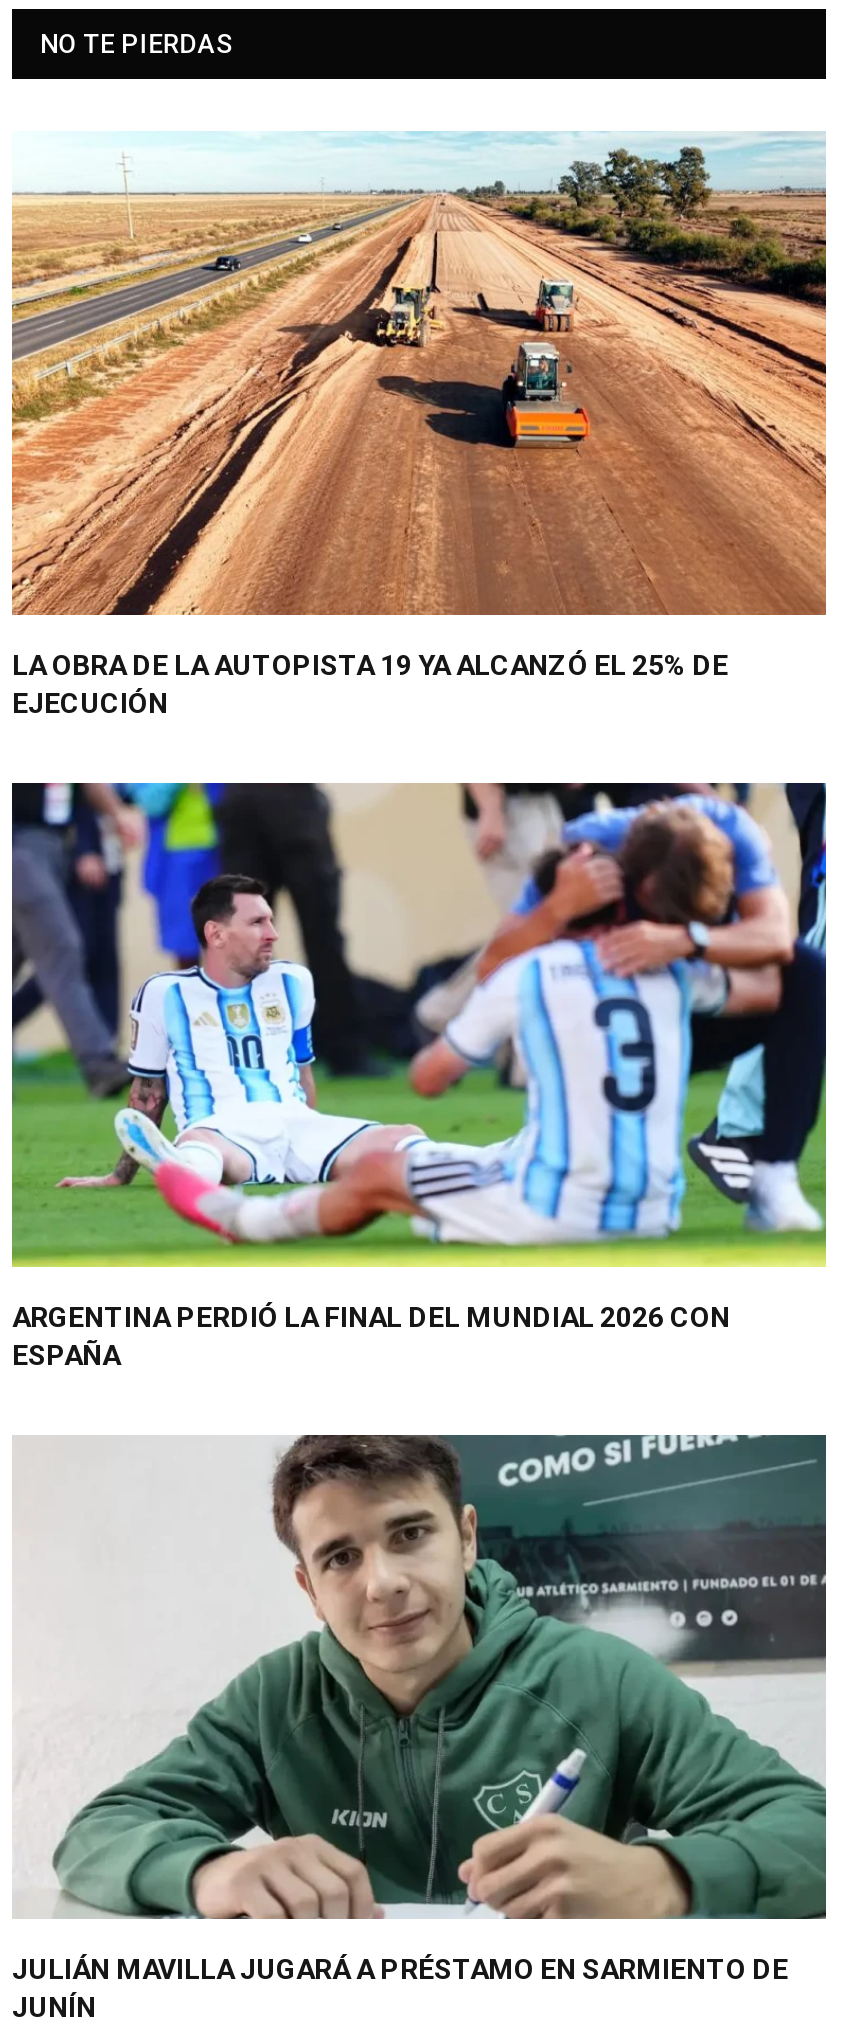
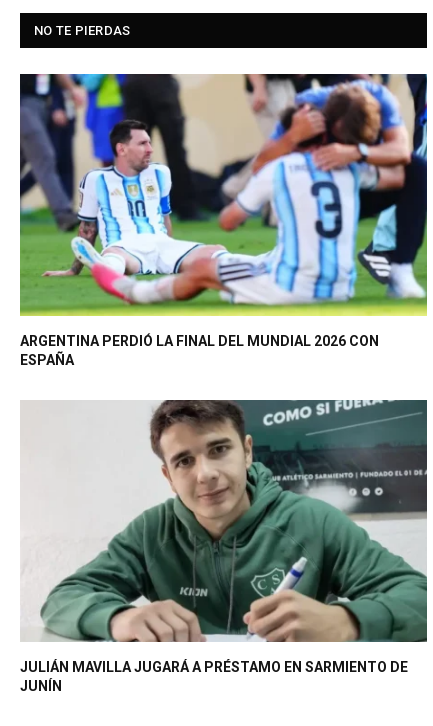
- [image]
- LA OBRA DE LA AUTOPISTA 19 YA ALCANZÓ EL 25% DE
- EJECUCIÓN
